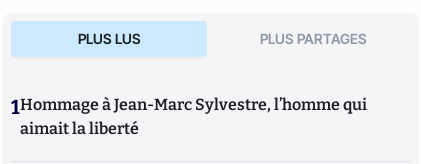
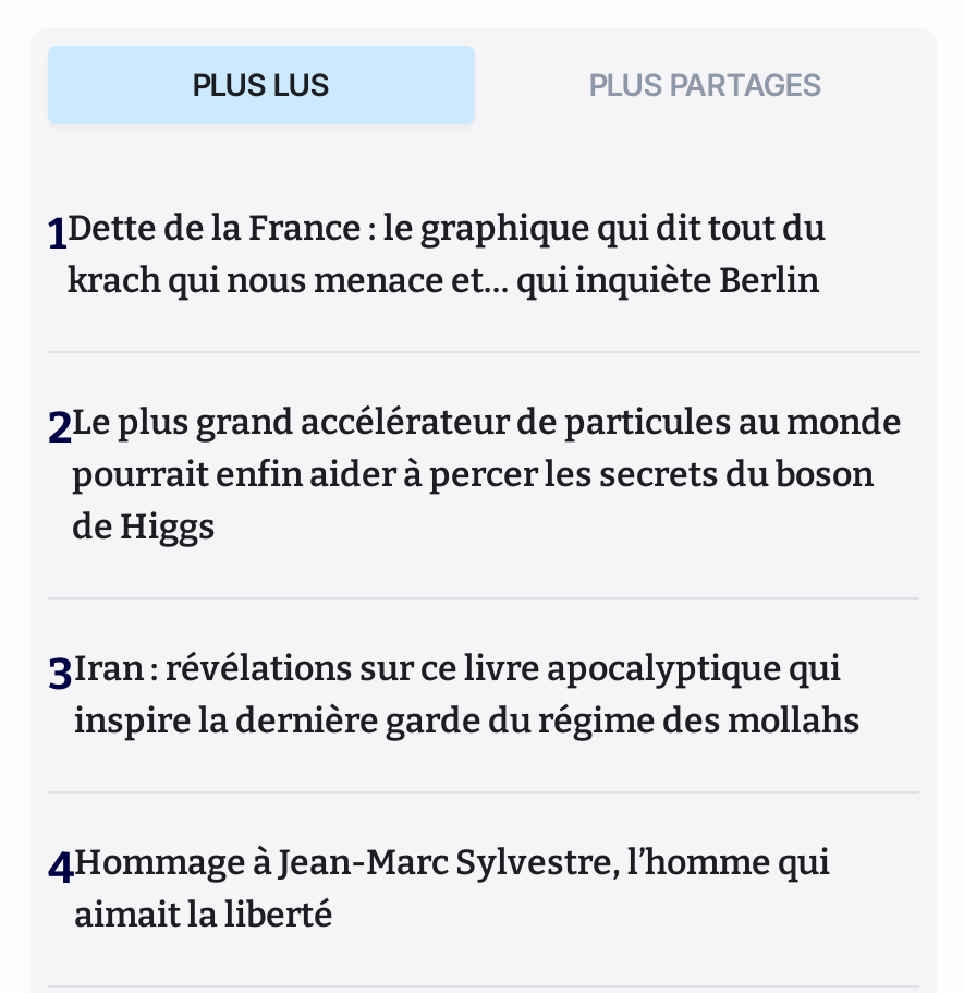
- 1Hommage à Jean-Marc Sylvestre, l’homme qui
+ 1Dette de la France : le graphique qui dit tout du
+ krach qui nous menace et… qui inquiète Berlin
+ 2Le plus grand accélérateur de particules au monde
+ pourrait enfin aider à percer les secrets du boson
+ de Higgs
+ 3Iran : révélations sur ce livre apocalyptique qui
+ inspire la dernière garde du régime des mollahs
+ 4Hommage à Jean-Marc Sylvestre, l’homme qui
